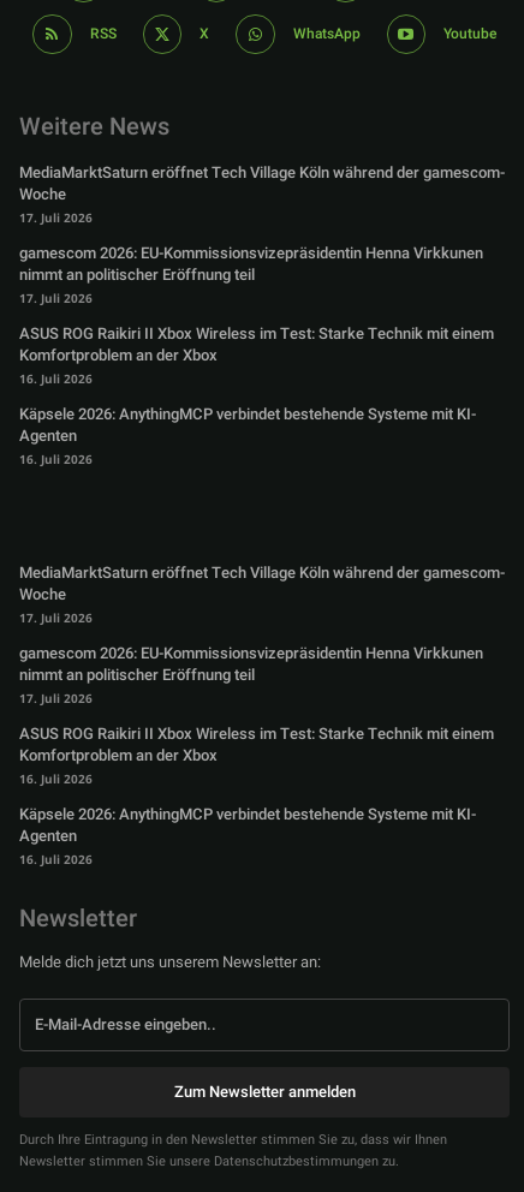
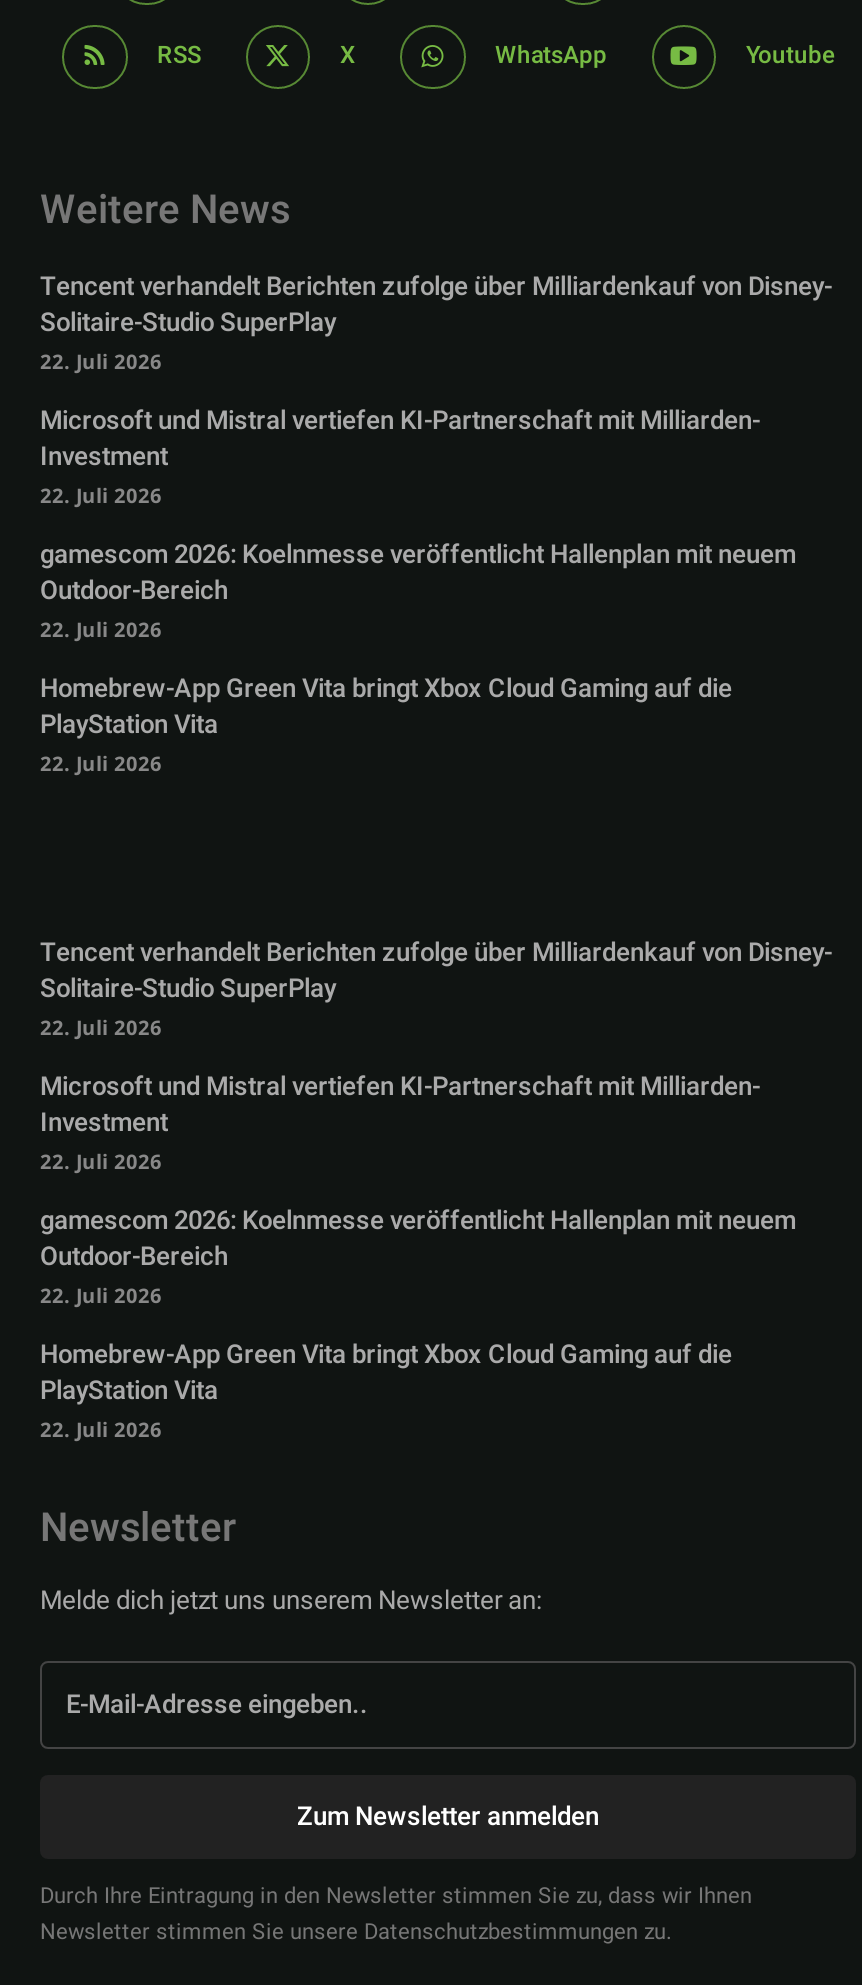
- MediaMarktSaturn eröffnet Tech Village Köln während der gamescom-
- Woche
- 17. Juli 2026
+ Tencent verhandelt Berichten zufolge über Milliardenkauf von Disney-
+ Solitaire-Studio SuperPlay
+ 22. Juli 2026

- gamescom 2026: EU-Kommissionsvizepräsidentin Henna Virkkunen
- nimmt an politischer Eröffnung teil
- 17. Juli 2026
+ Microsoft und Mistral vertiefen KI-Partnerschaft mit Milliarden-
+ Investment
+ 22. Juli 2026

- ASUS ROG Raikiri II Xbox Wireless im Test: Starke Technik mit einem
- Komfortproblem an der Xbox
- 16. Juli 2026
+ gamescom 2026: Koelnmesse veröffentlicht Hallenplan mit neuem
+ Outdoor-Bereich
+ 22. Juli 2026

- Käpsele 2026: AnythingMCP verbindet bestehende Systeme mit KI-
- Agenten
- 16. Juli 2026
+ Homebrew-App Green Vita bringt Xbox Cloud Gaming auf die
+ PlayStation Vita
+ 22. Juli 2026

- MediaMarktSaturn eröffnet Tech Village Köln während der gamescom-
- Woche
- 17. Juli 2026
+ Tencent verhandelt Berichten zufolge über Milliardenkauf von Disney-
+ Solitaire-Studio SuperPlay
+ 22. Juli 2026

- gamescom 2026: EU-Kommissionsvizepräsidentin Henna Virkkunen
- nimmt an politischer Eröffnung teil
- 17. Juli 2026
+ Microsoft und Mistral vertiefen KI-Partnerschaft mit Milliarden-
+ Investment
+ 22. Juli 2026

- ASUS ROG Raikiri II Xbox Wireless im Test: Starke Technik mit einem
- Komfortproblem an der Xbox
- 16. Juli 2026
+ gamescom 2026: Koelnmesse veröffentlicht Hallenplan mit neuem
+ Outdoor-Bereich
+ 22. Juli 2026

- Käpsele 2026: AnythingMCP verbindet bestehende Systeme mit KI-
- Agenten
- 16. Juli 2026
+ Homebrew-App Green Vita bringt Xbox Cloud Gaming auf die
+ PlayStation Vita
+ 22. Juli 2026
